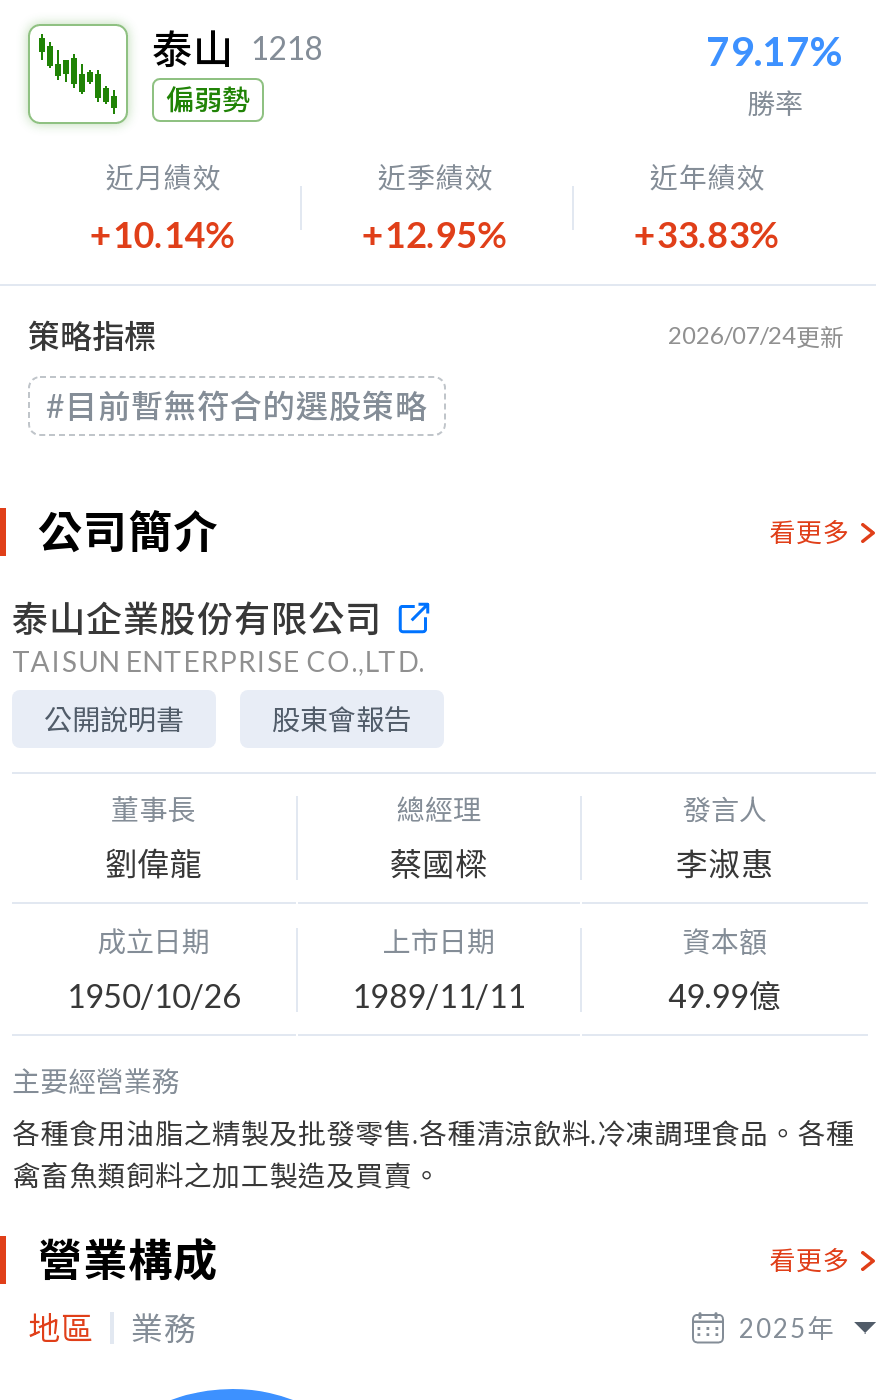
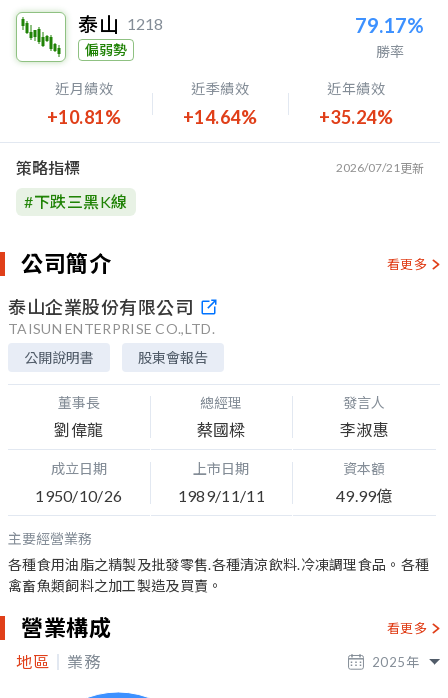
- +10.14%
+ +10.81%

- +12.95%
+ +14.64%

- +33.83%
+ +35.24%

- 2026/07/24更新
+ 2026/07/21更新

- #目前暫無符合的選股策略
+ #下跌三黑K線
